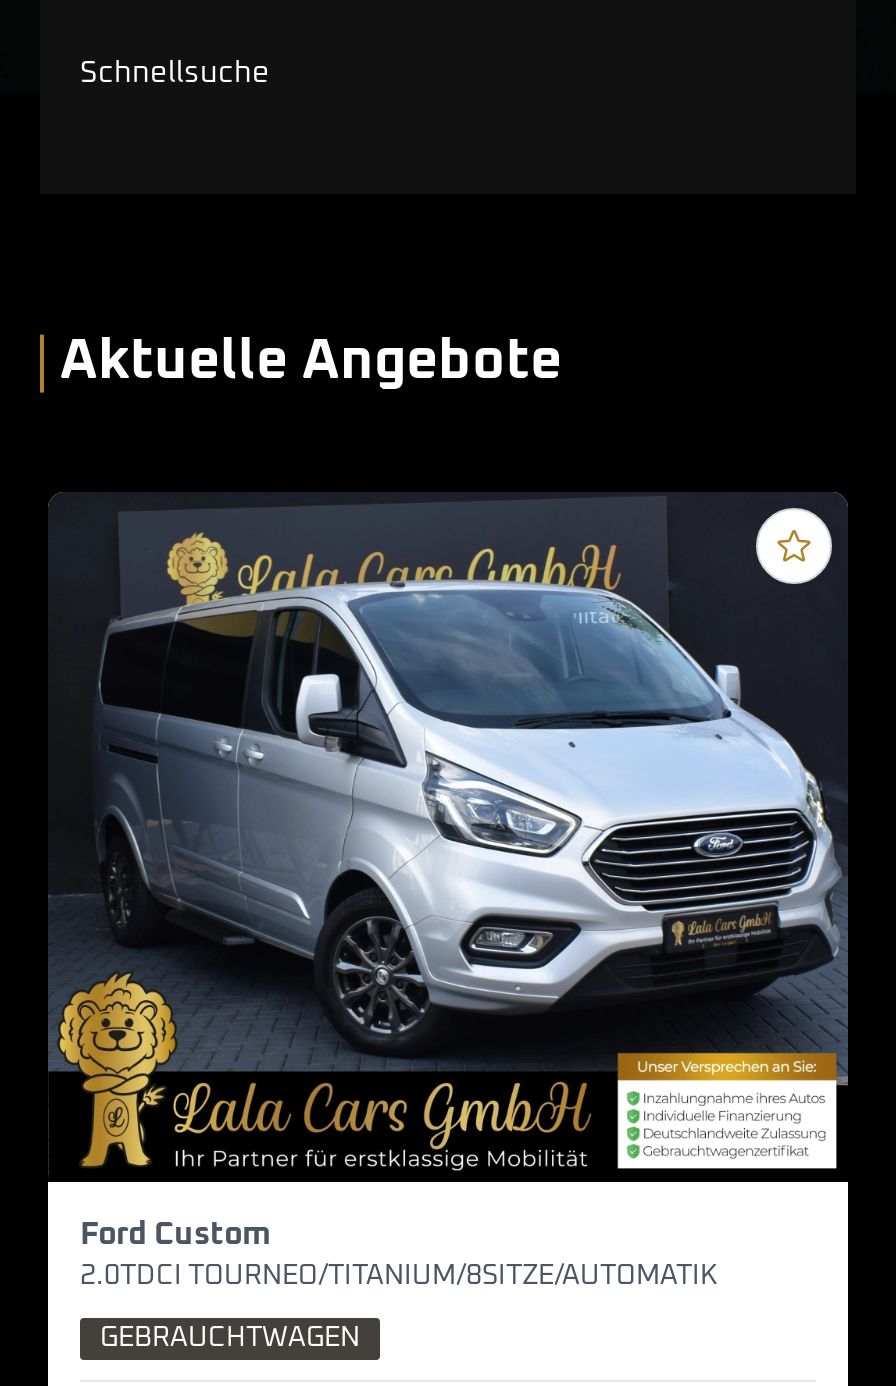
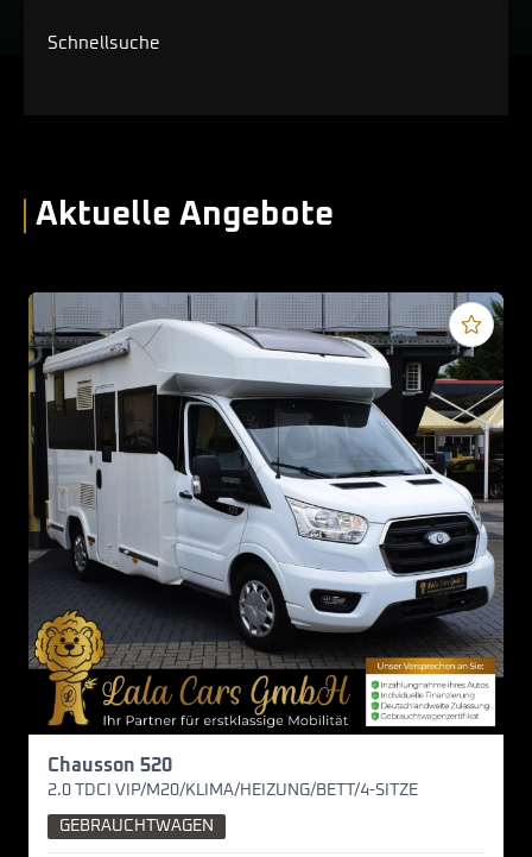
- [image]
+ [image]

- Ford Custom
- 2.0TDCI TOURNEO/TITANIUM/8SITZE/AUTOMATIK
+ Chausson 520
+ 2.0 TDCI VIP/M20/KLIMA/HEIZUNG/BETT/4-SITZE
